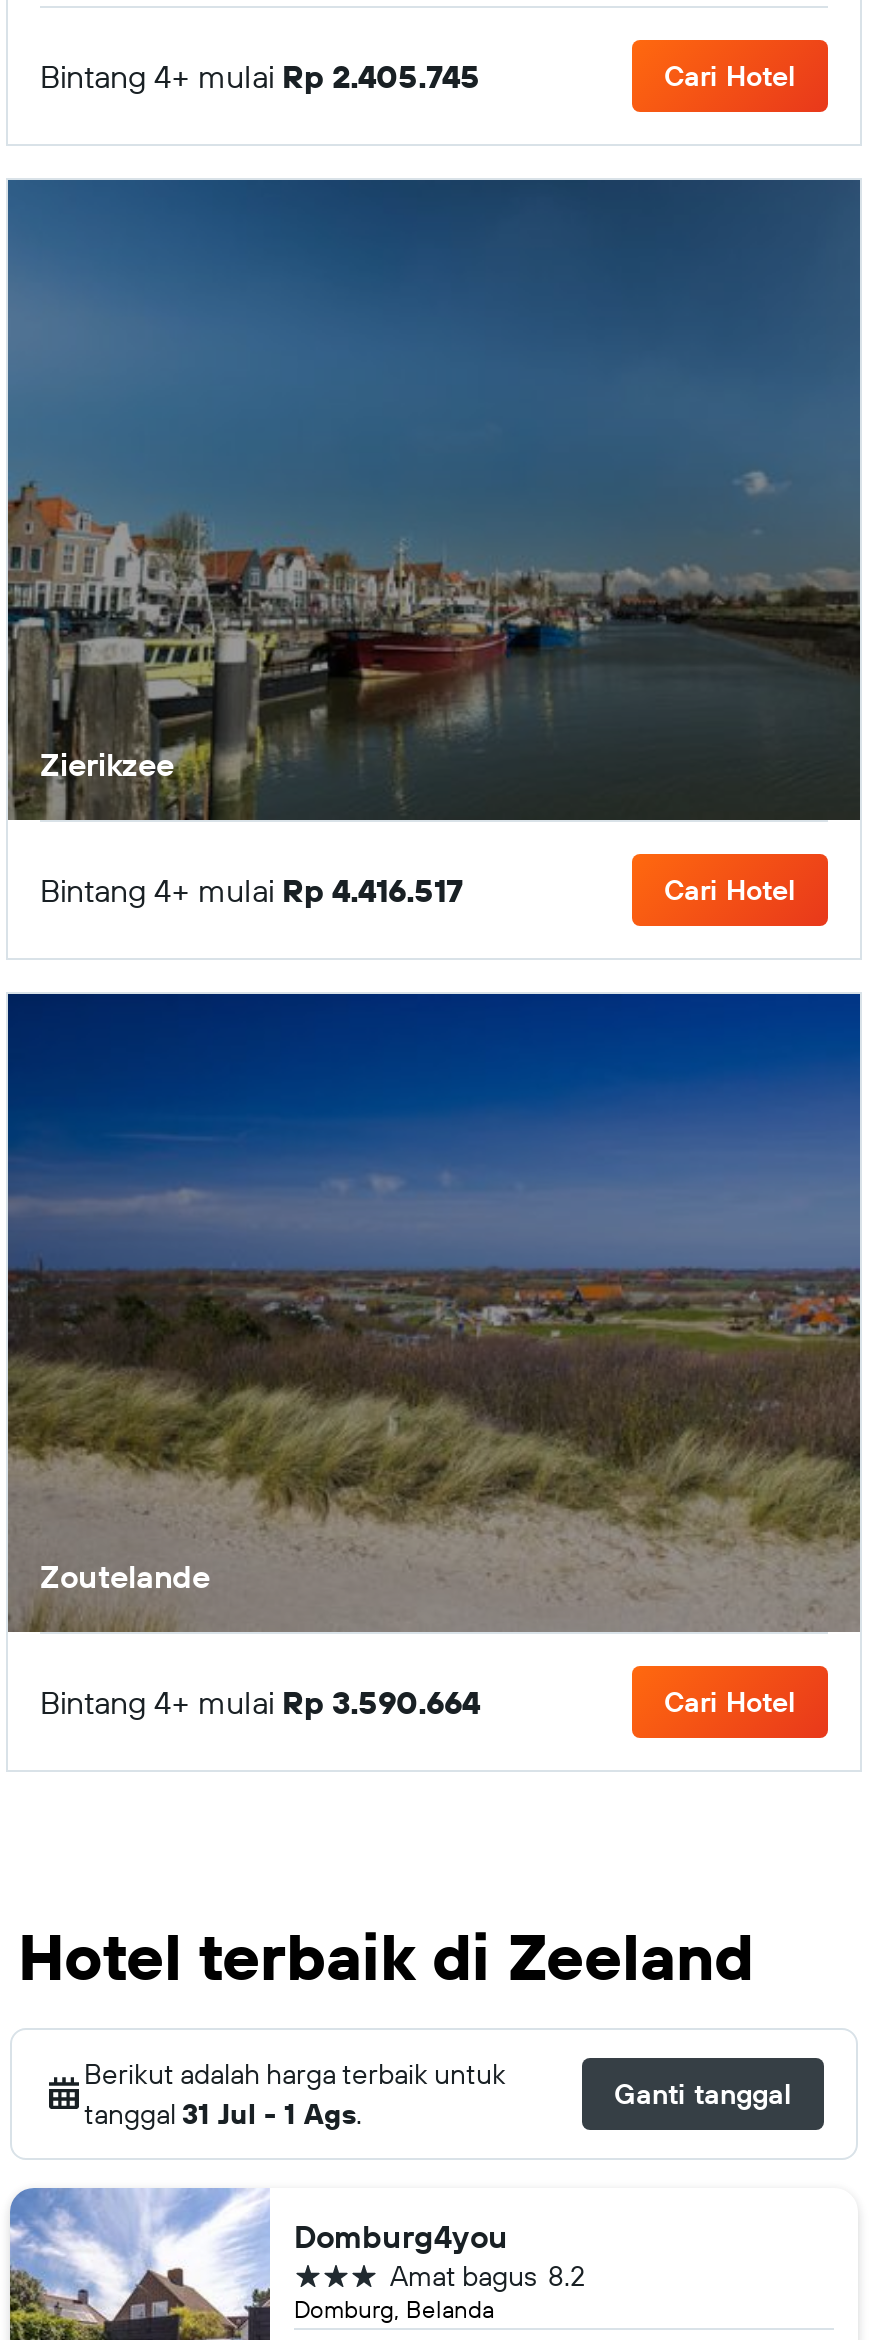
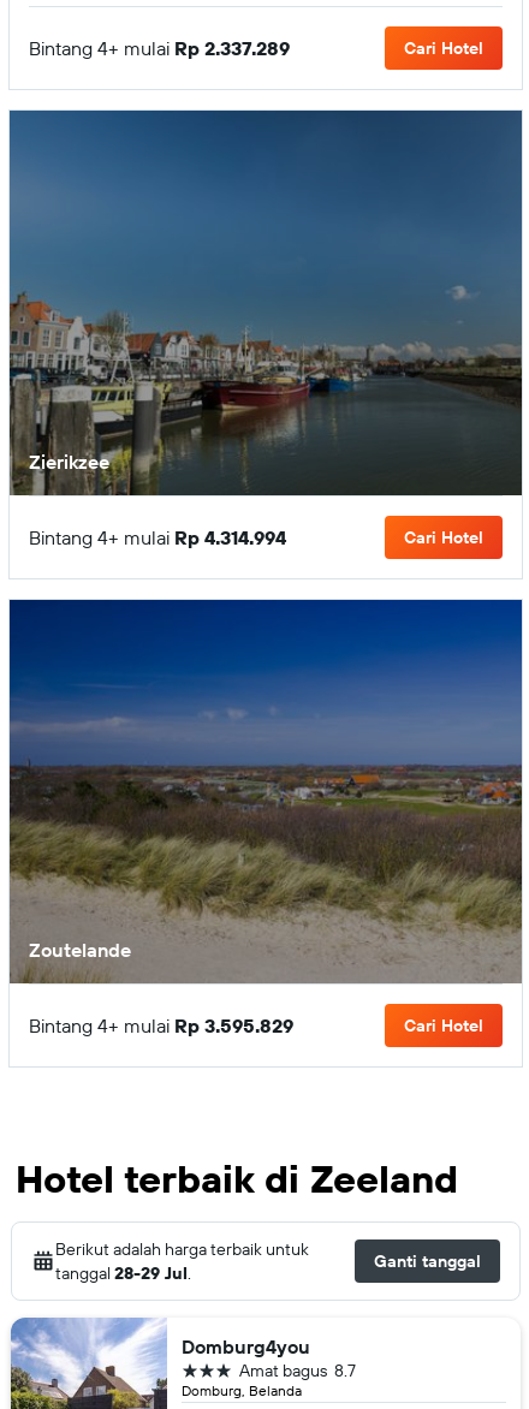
- Bintang 4+ mulai Rp 2.405.745
+ Bintang 4+ mulai Rp 2.337.289

- Bintang 4+ mulai Rp 4.416.517
+ Bintang 4+ mulai Rp 4.314.994

- Bintang 4+ mulai Rp 3.590.664
+ Bintang 4+ mulai Rp 3.595.829

- tanggal 31 Jul - 1 Ags.
+ tanggal 28-29 Jul.

- 8.2
+ 8.7
